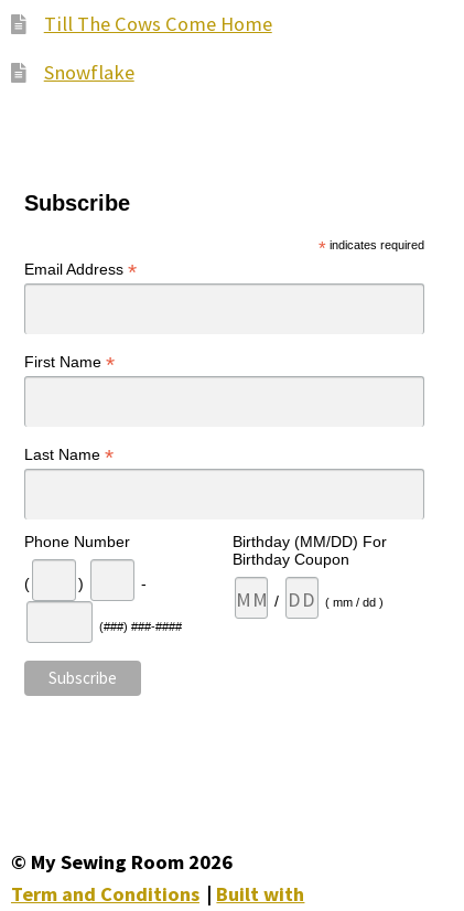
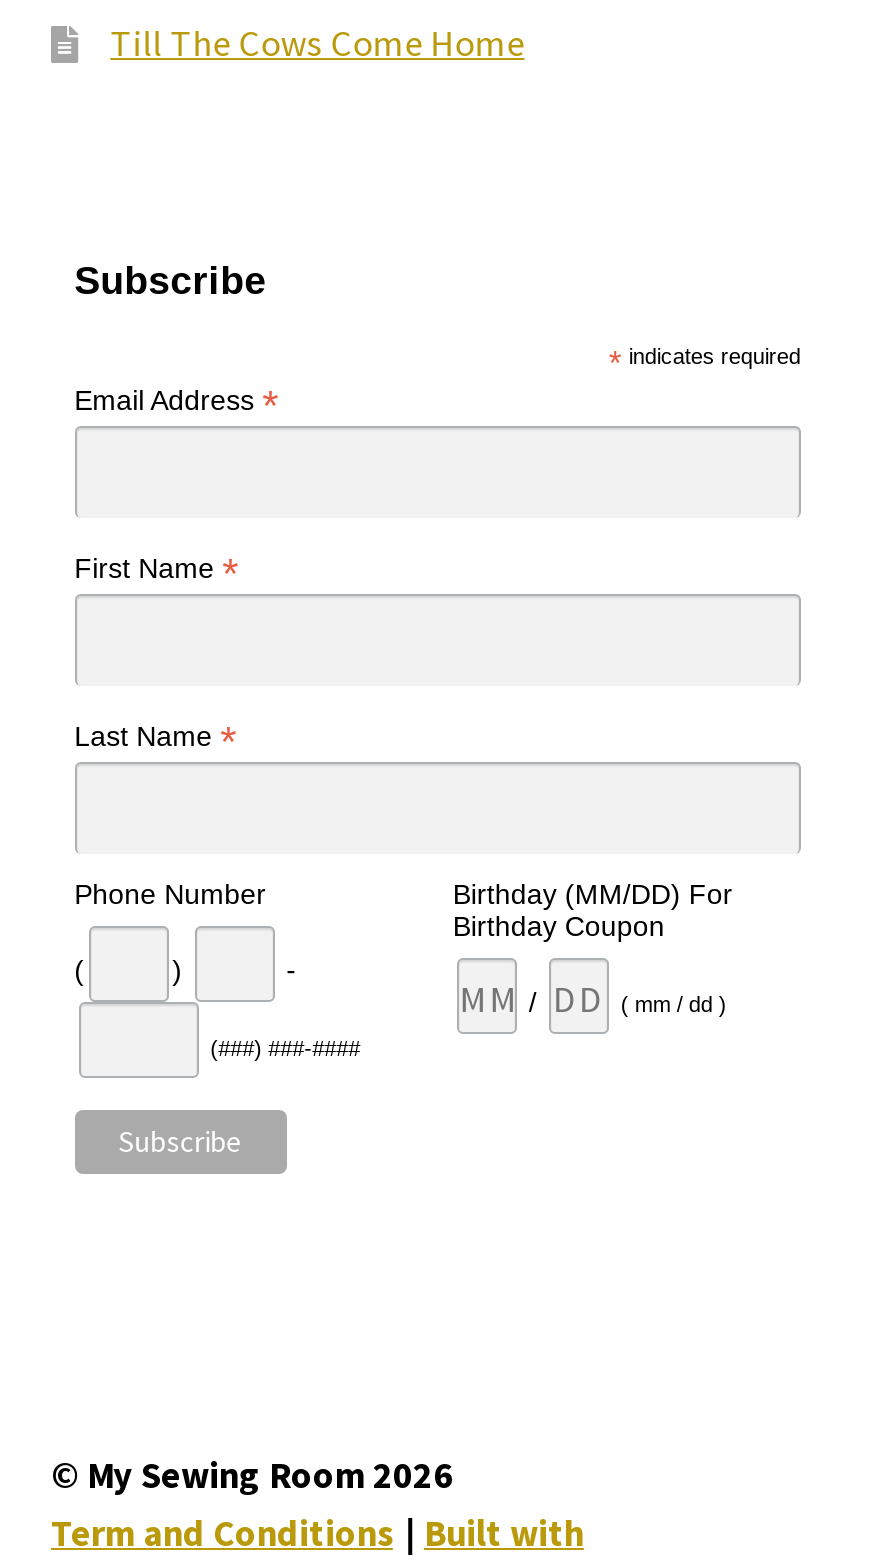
- Snowflake
